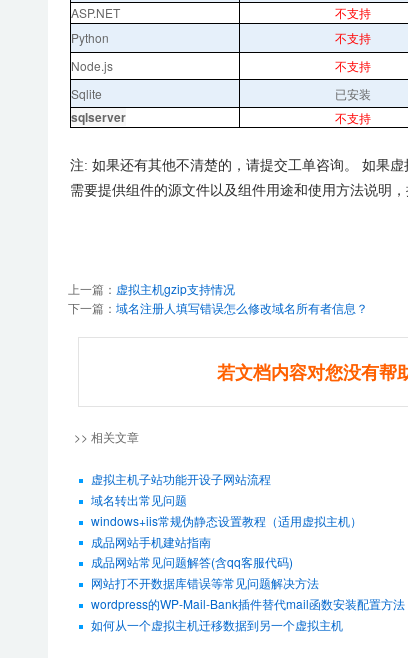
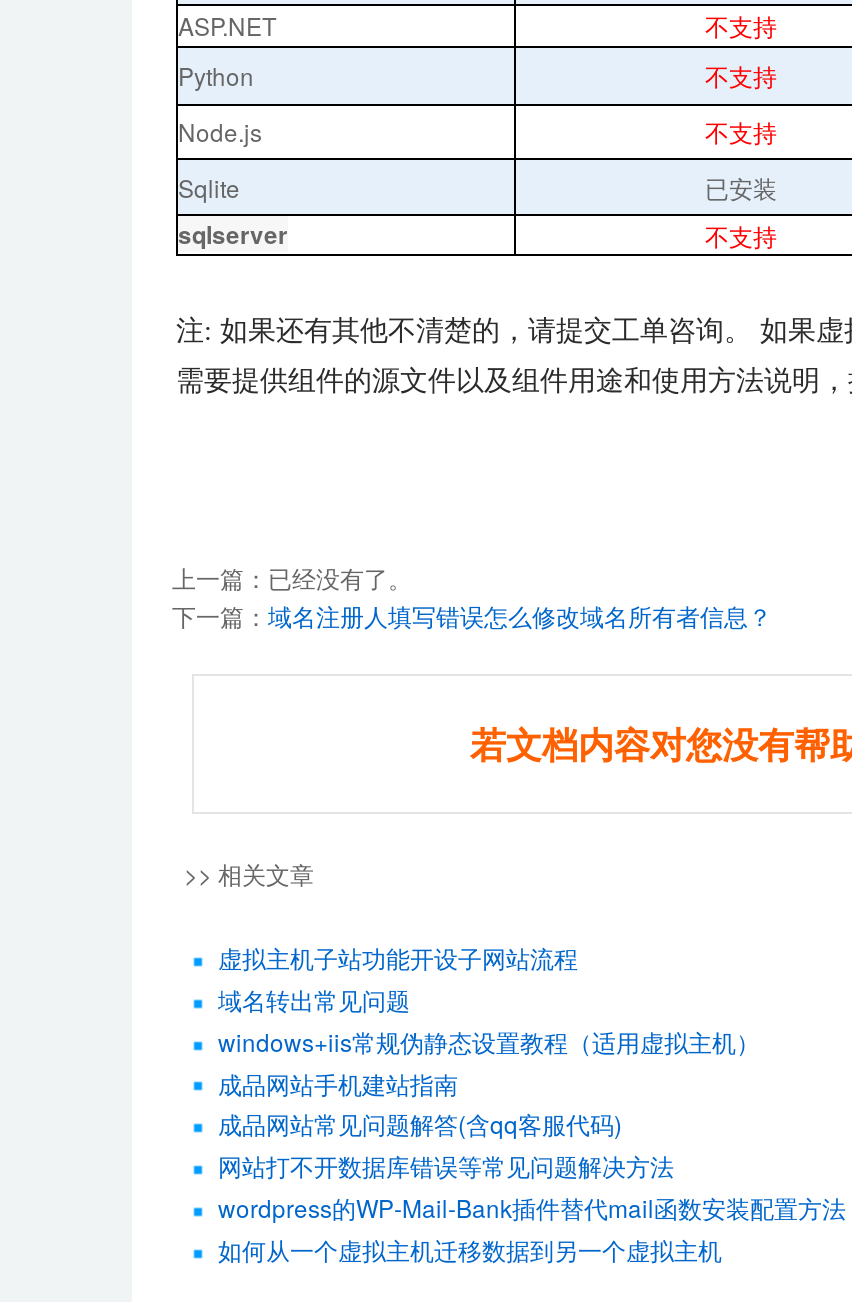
- 上一篇：虚拟主机gzip支持情况
+ 上一篇：已经没有了。
